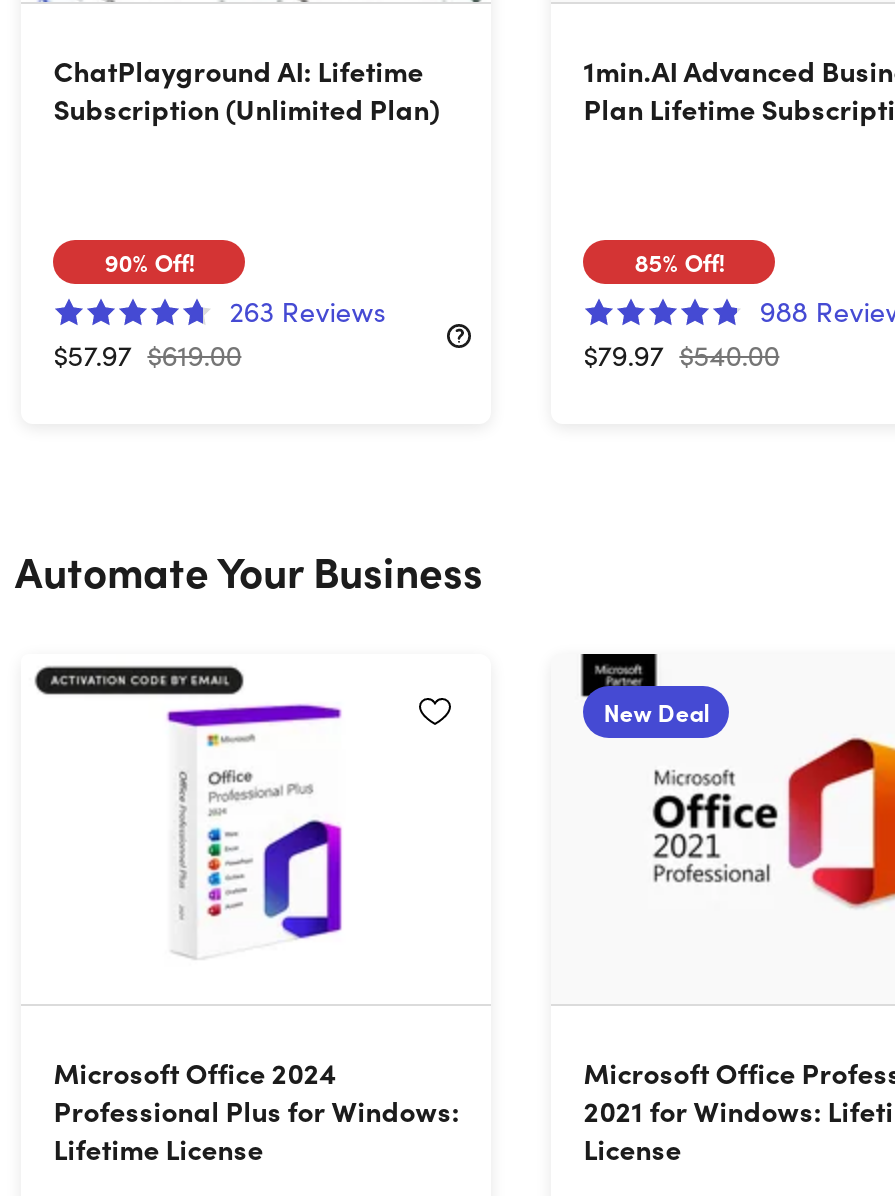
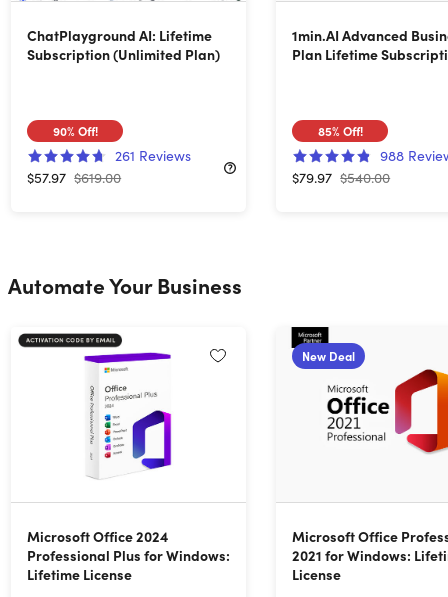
- 263 Reviews
+ 261 Reviews
